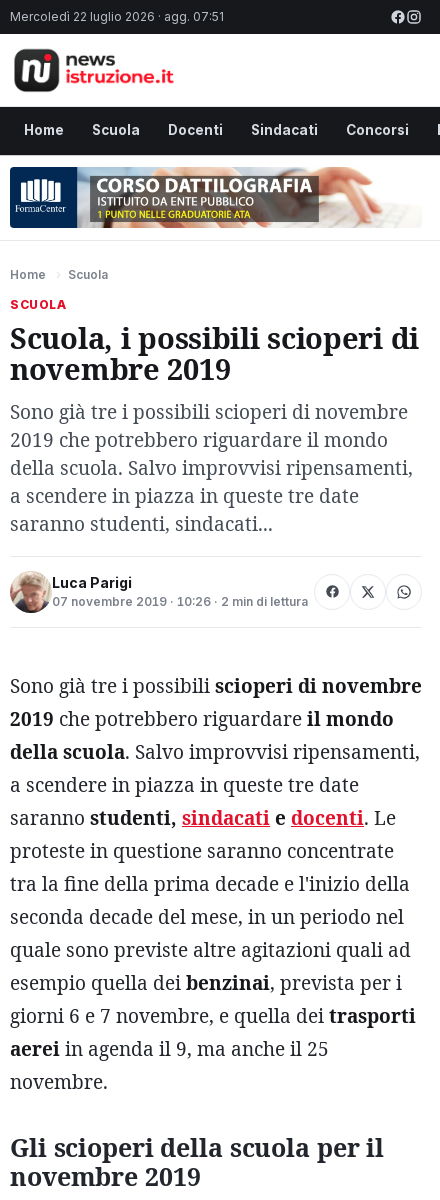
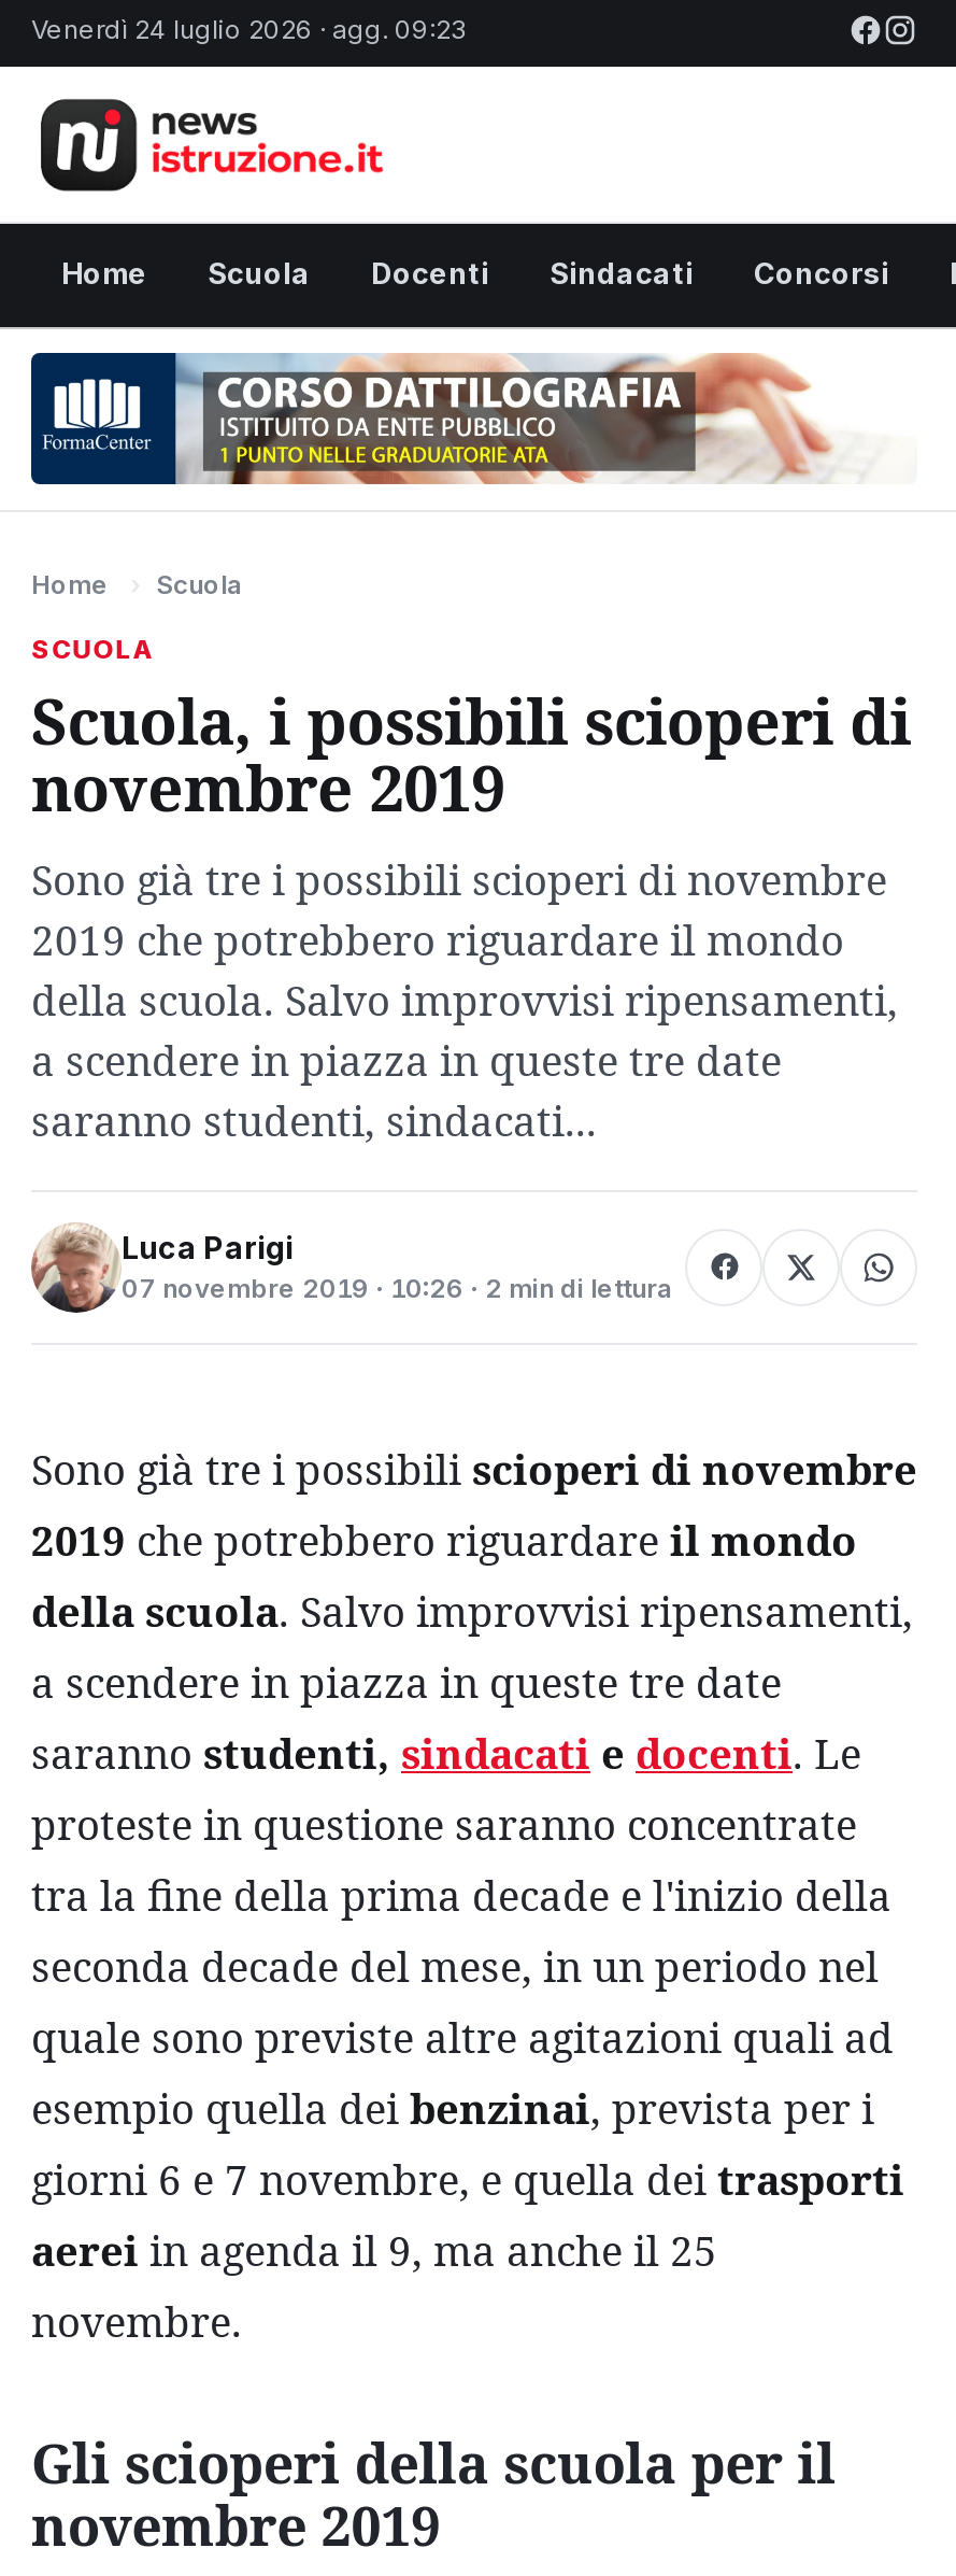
- Mercoledì 22 luglio 2026 · agg. 07:51
+ Venerdì 24 luglio 2026 · agg. 09:23
